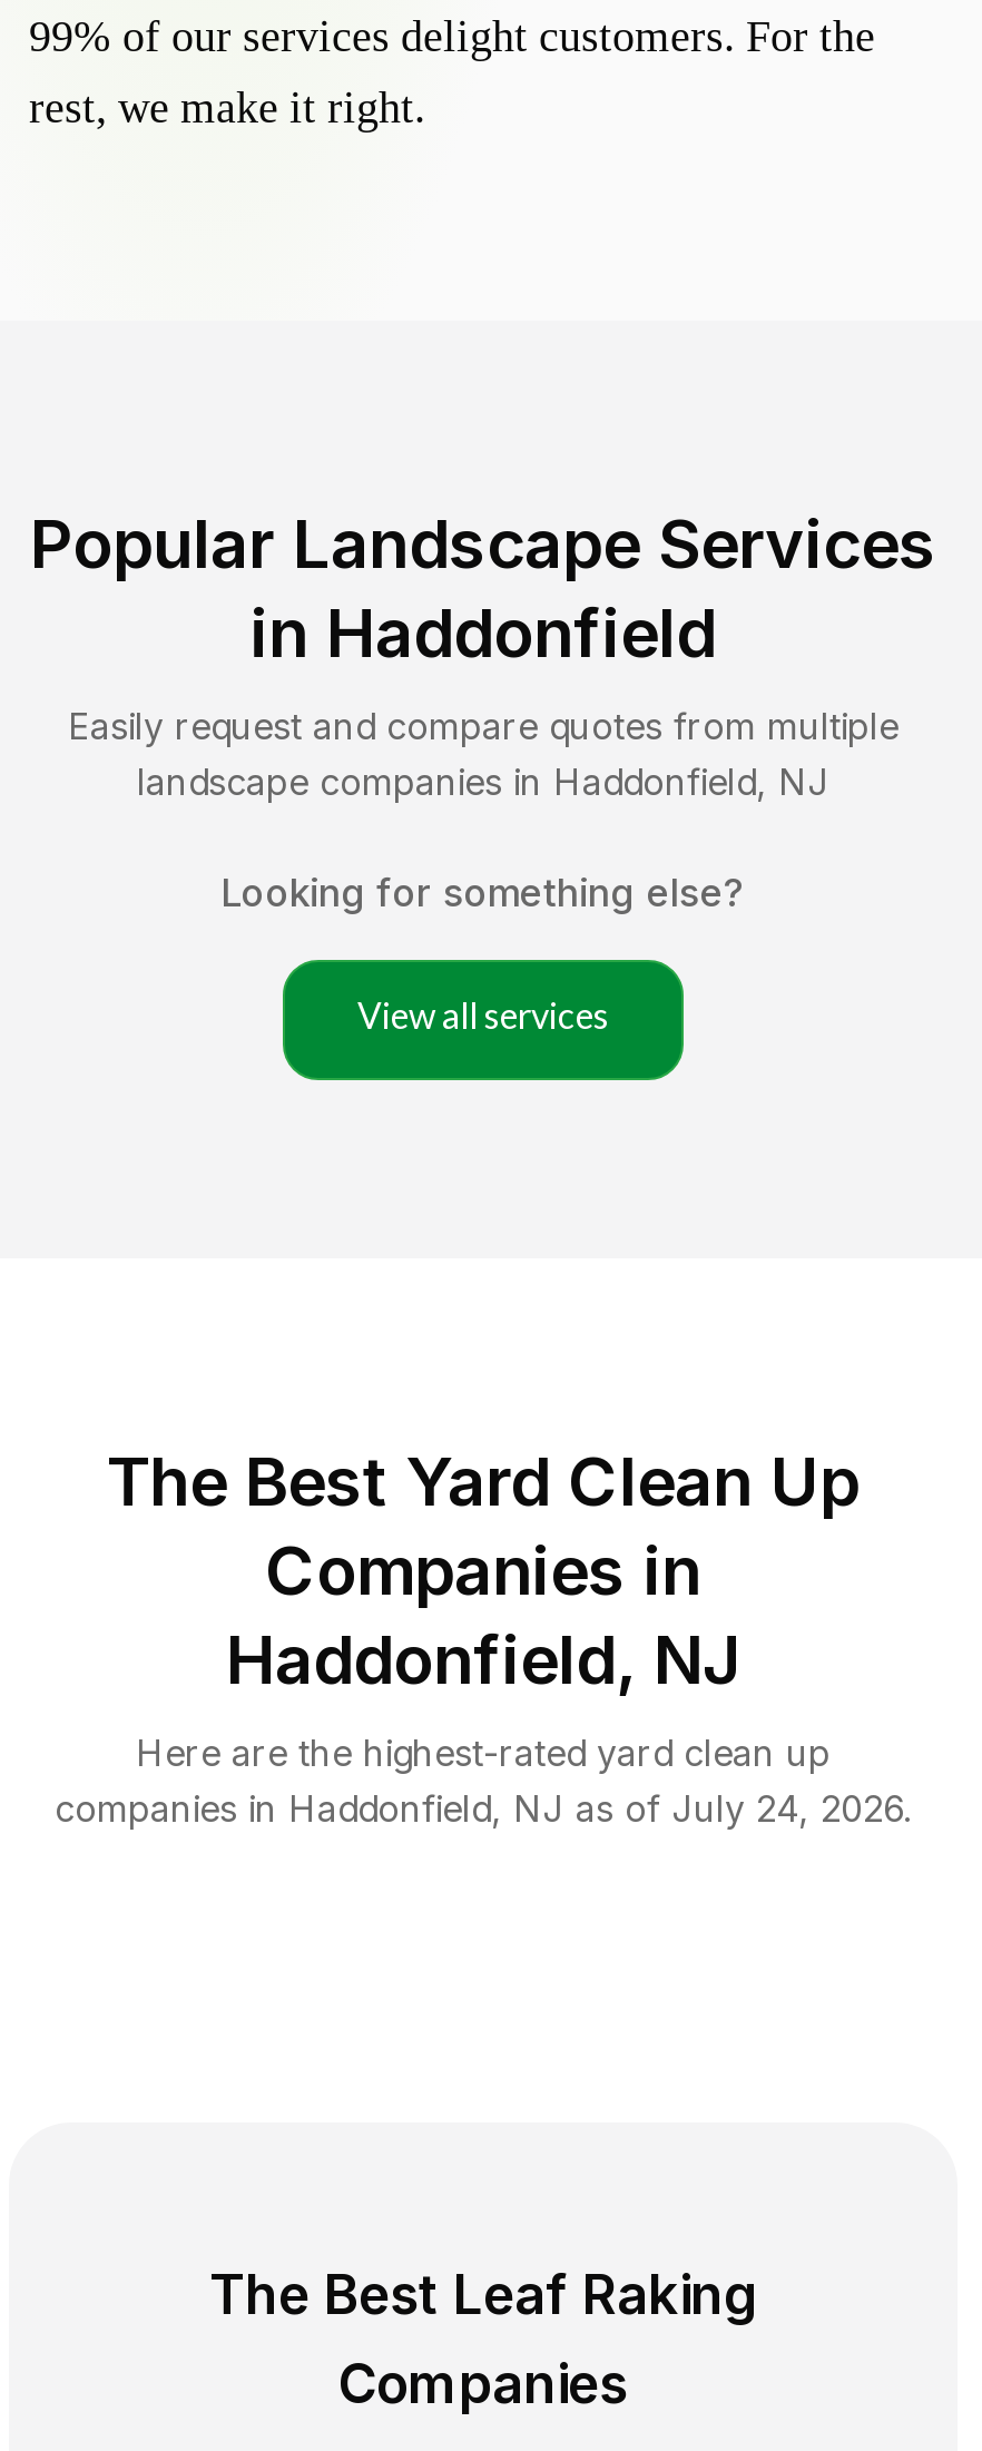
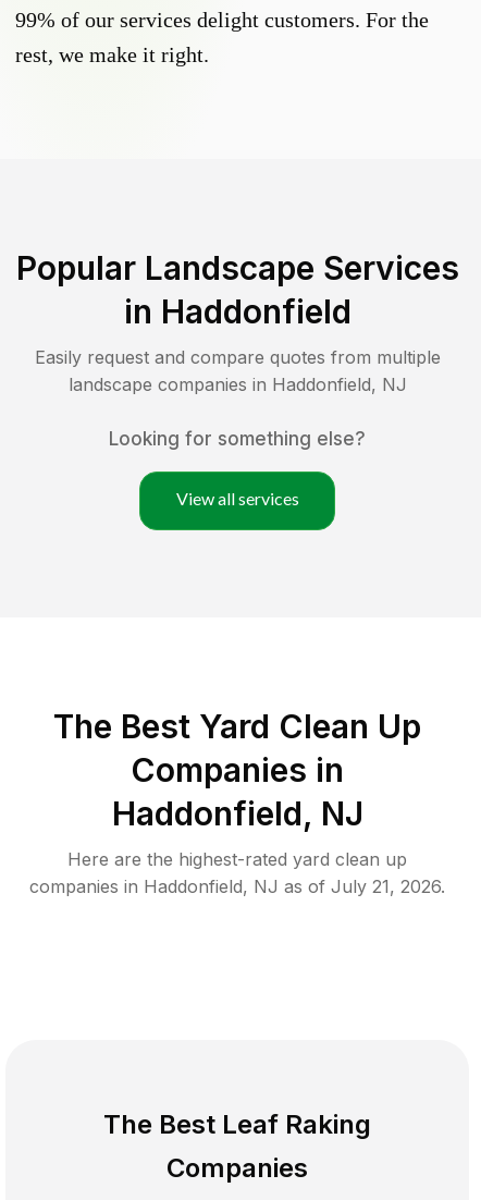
- companies in Haddonfield, NJ as of July 24, 2026.
+ companies in Haddonfield, NJ as of July 21, 2026.
